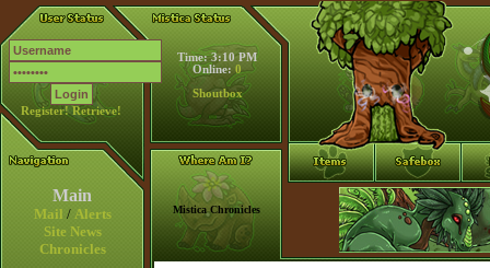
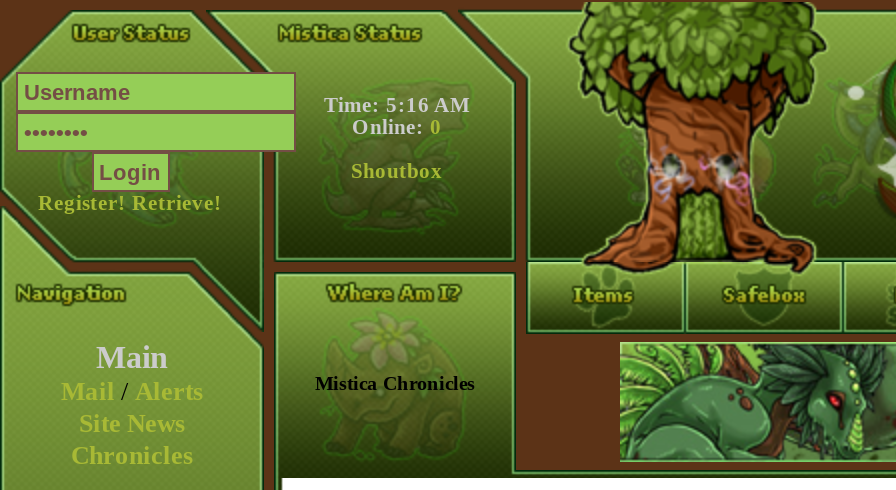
- Time: 3:10 PM
+ Time: 5:16 AM
